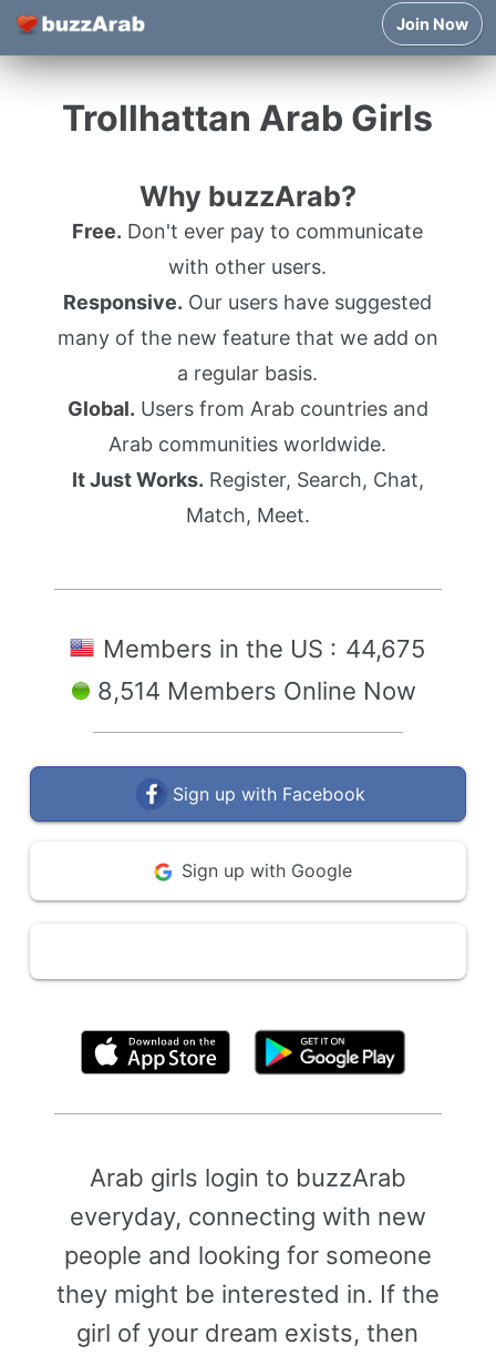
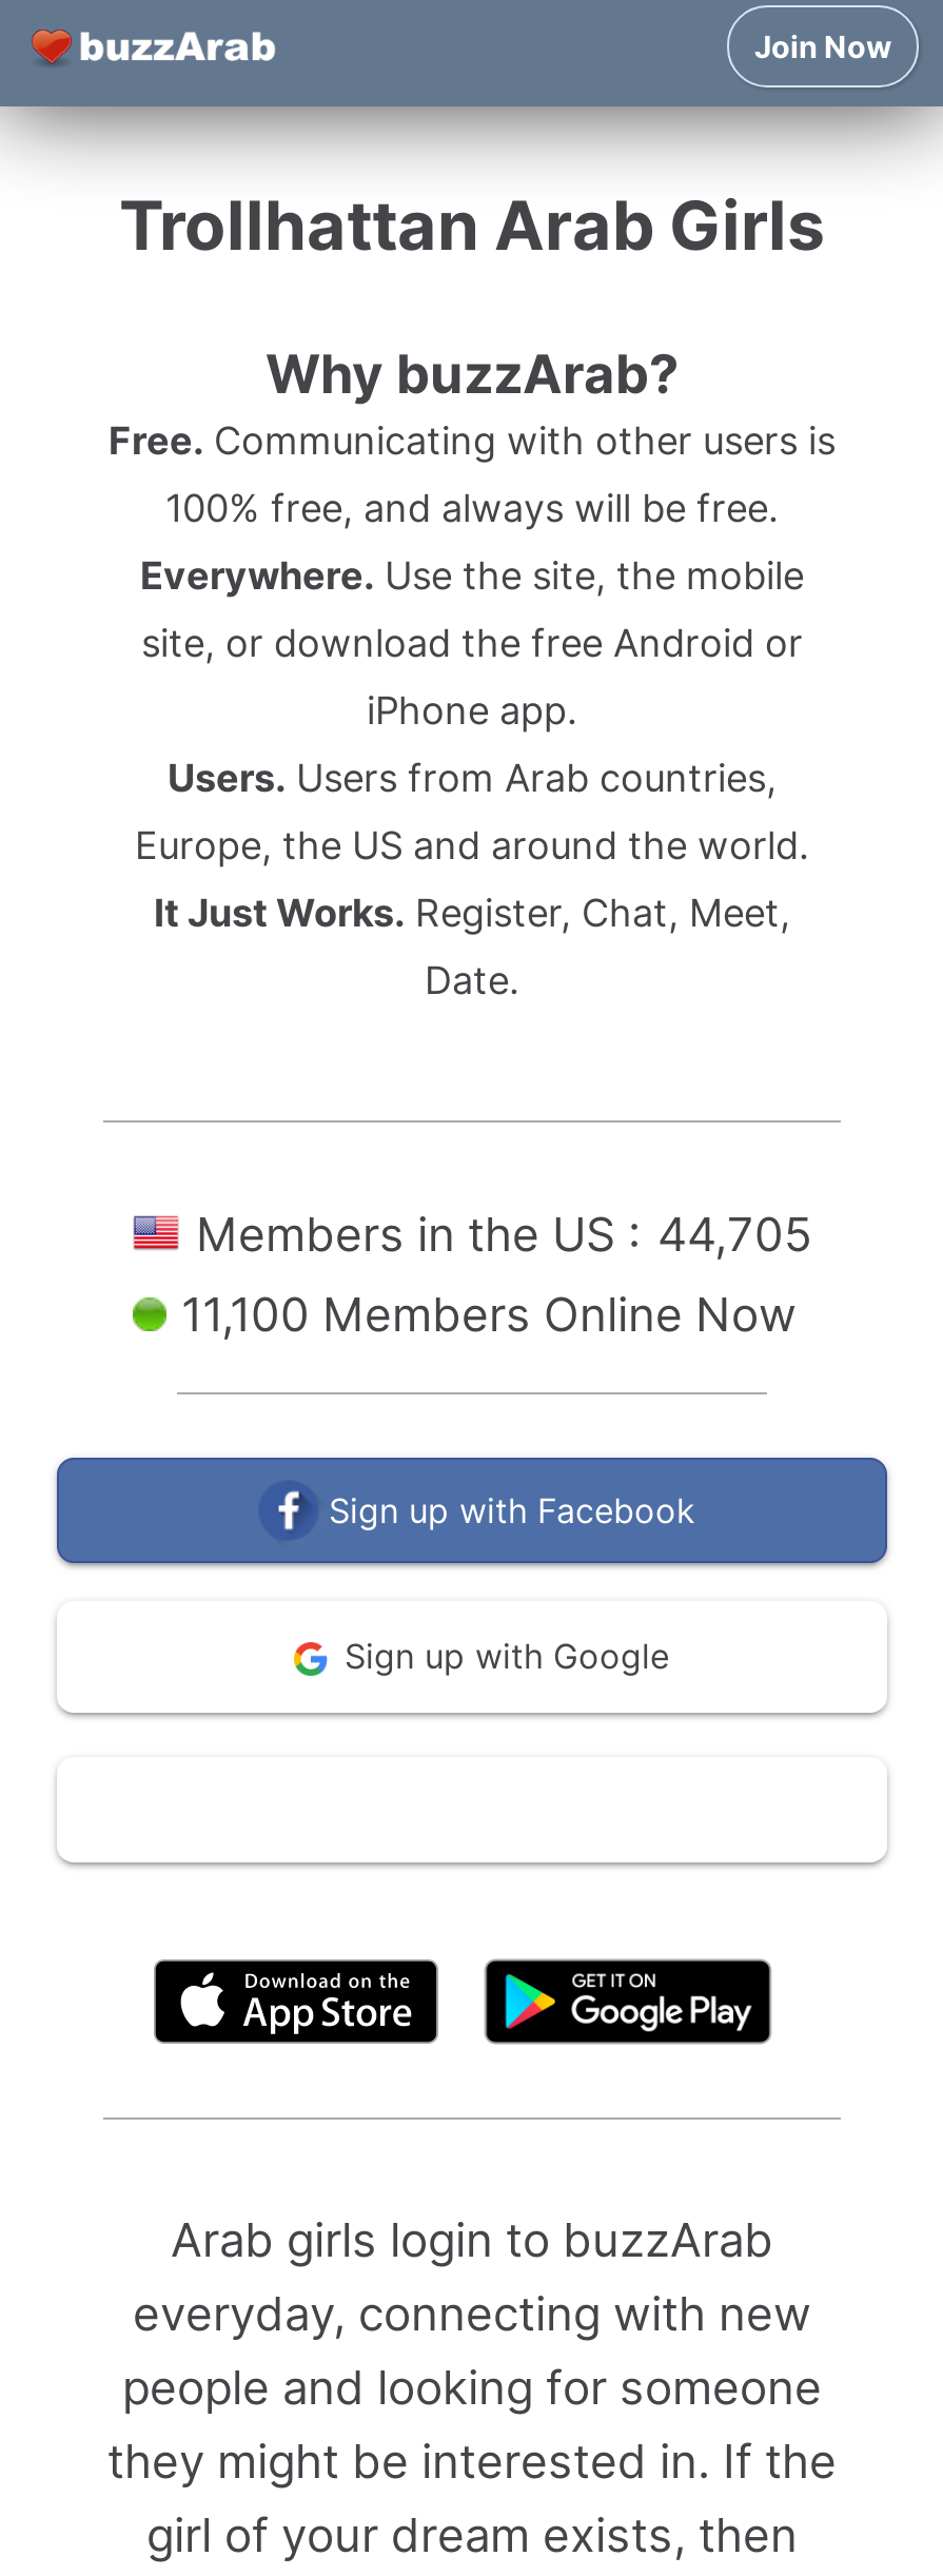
- Free. Don't ever pay to communicate
+ Free. Communicating with other users is

- with other users.
+ 100% free, and always will be free.

- Responsive. Our users have suggested
+ Everywhere. Use the site, the mobile

- many of the new feature that we add on
+ site, or download the free Android or

- a regular basis.
+ iPhone app.

- Global. Users from Arab countries and
+ Users. Users from Arab countries,

- Arab communities worldwide.
+ Europe, the US and around the world.

- It Just Works. Register, Search, Chat,
+ It Just Works. Register, Chat, Meet,

- Match, Meet.
+ Date.

- Members in the US : 44,675
+ Members in the US : 44,705

- 8,514 Members Online Now
+ 11,100 Members Online Now
